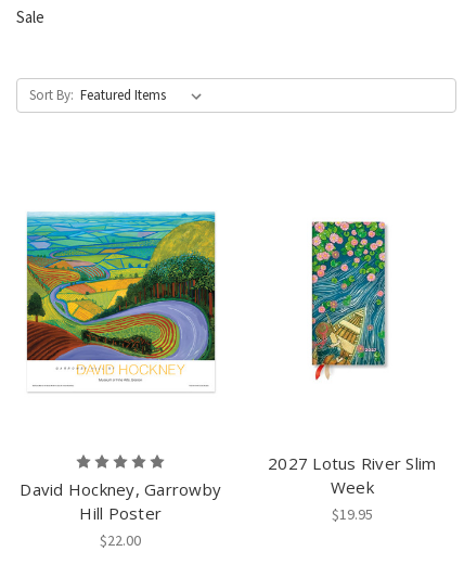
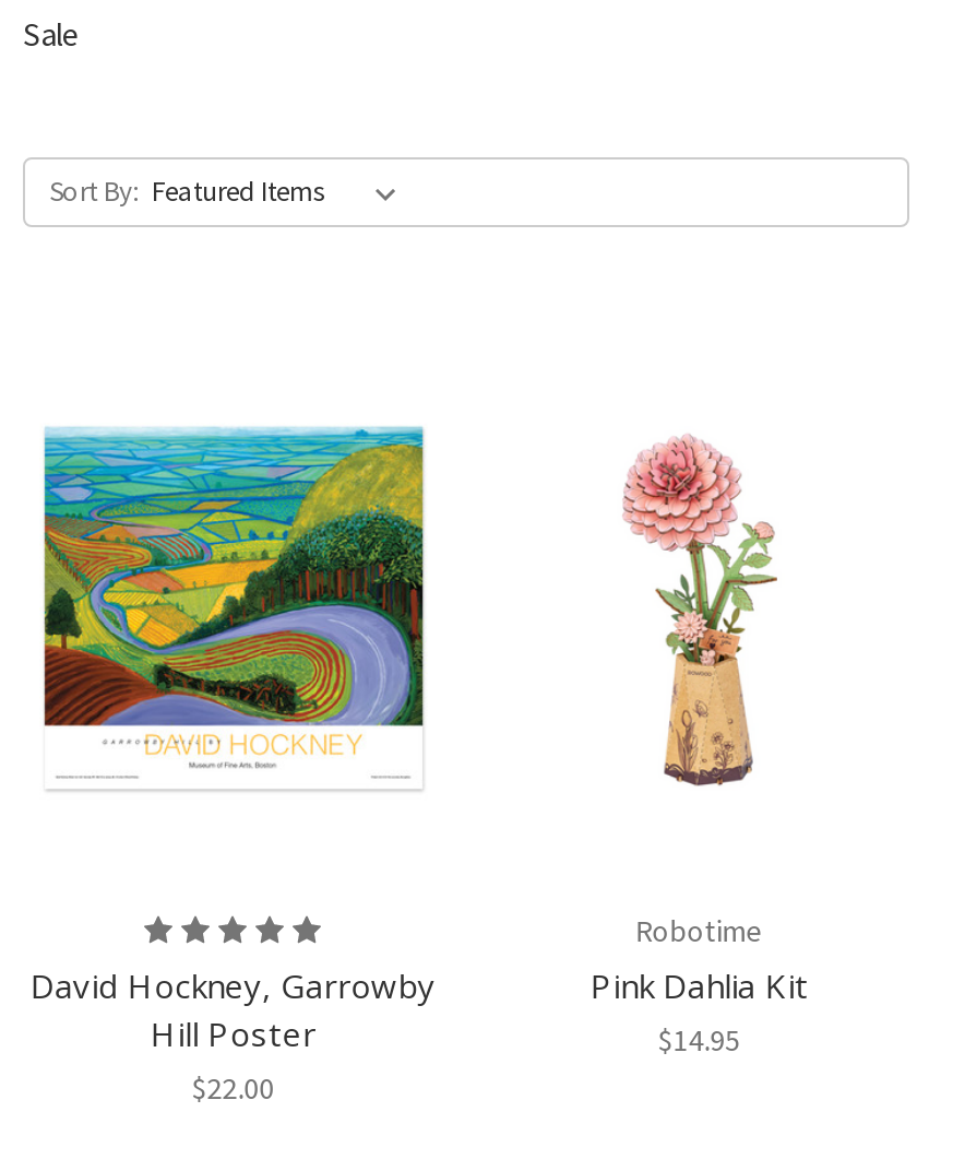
- [image]
+ [image]

- 2027 Lotus River Slim
- Week
- $19.95
+ Robotime
+ Pink Dahlia Kit
+ $14.95
